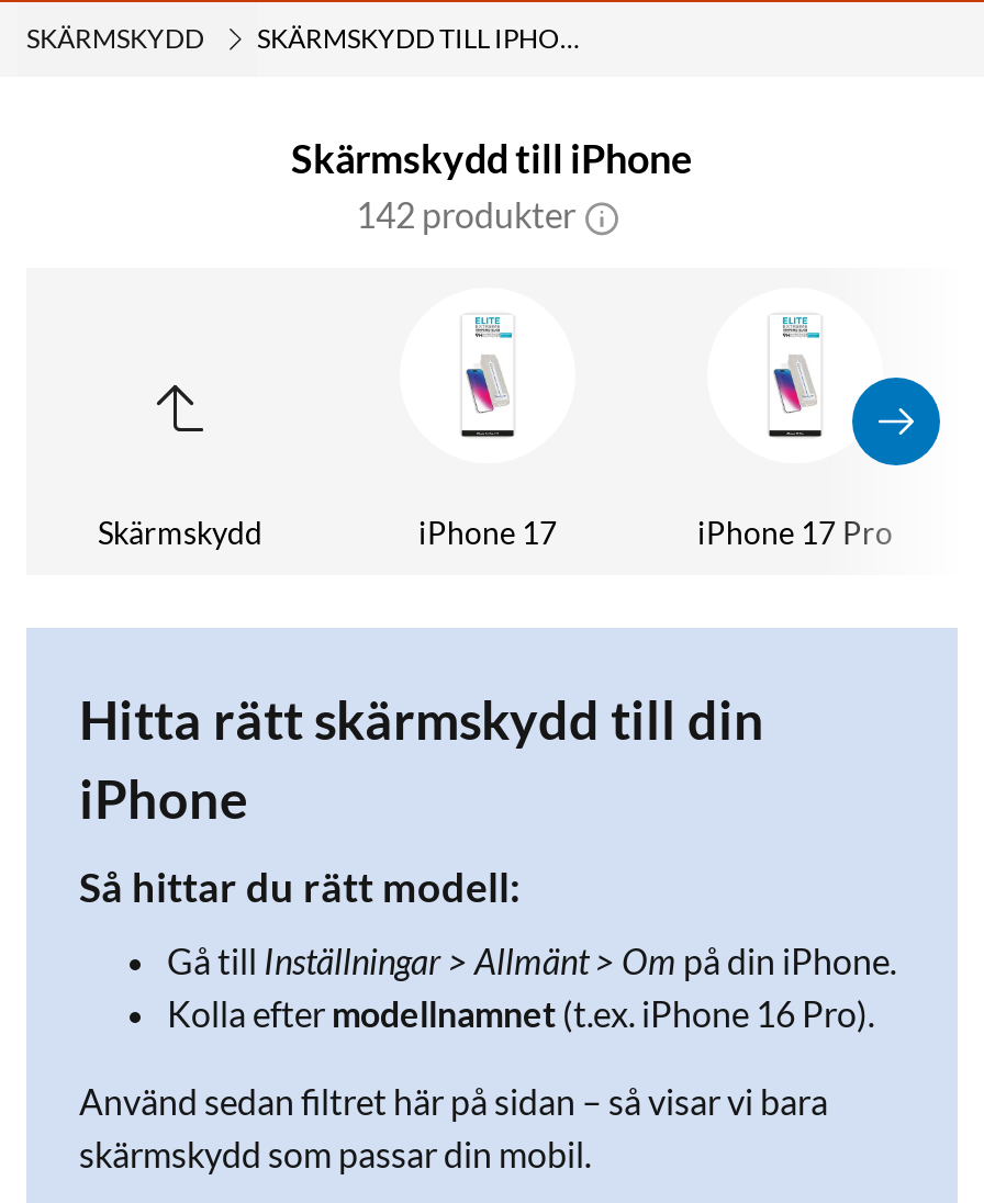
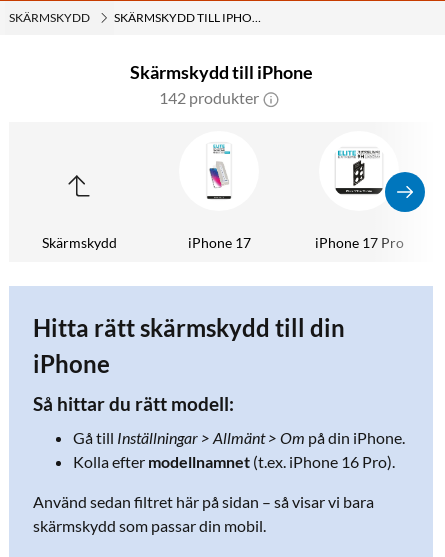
- [image]
+ [image]
